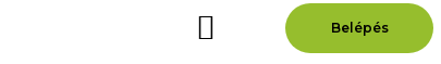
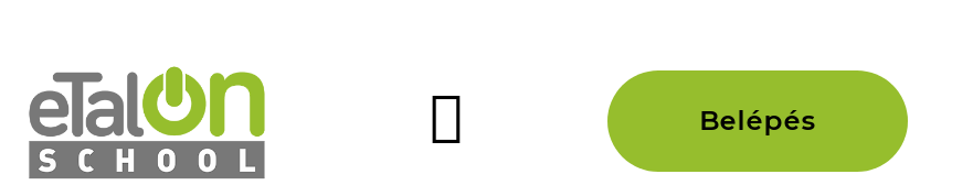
+ [image]
